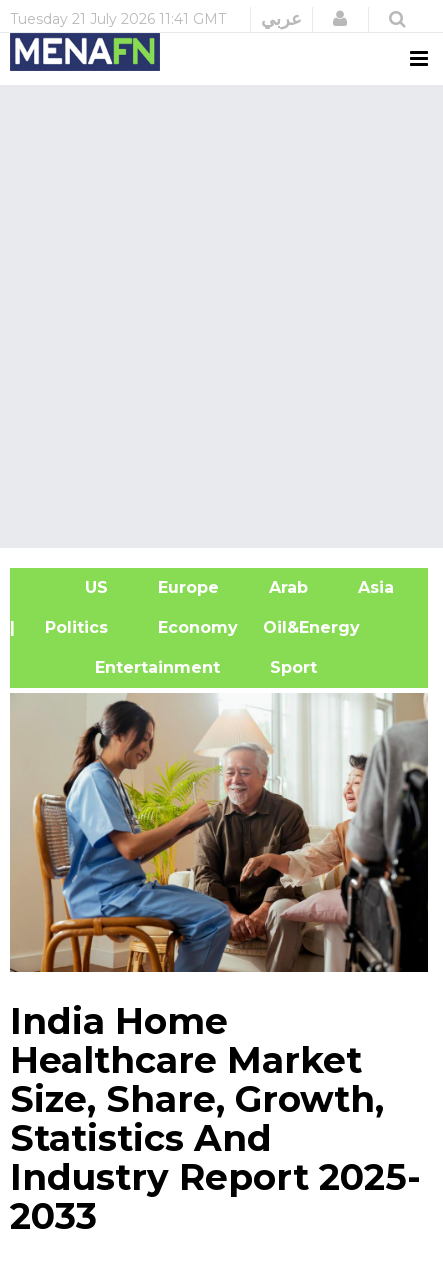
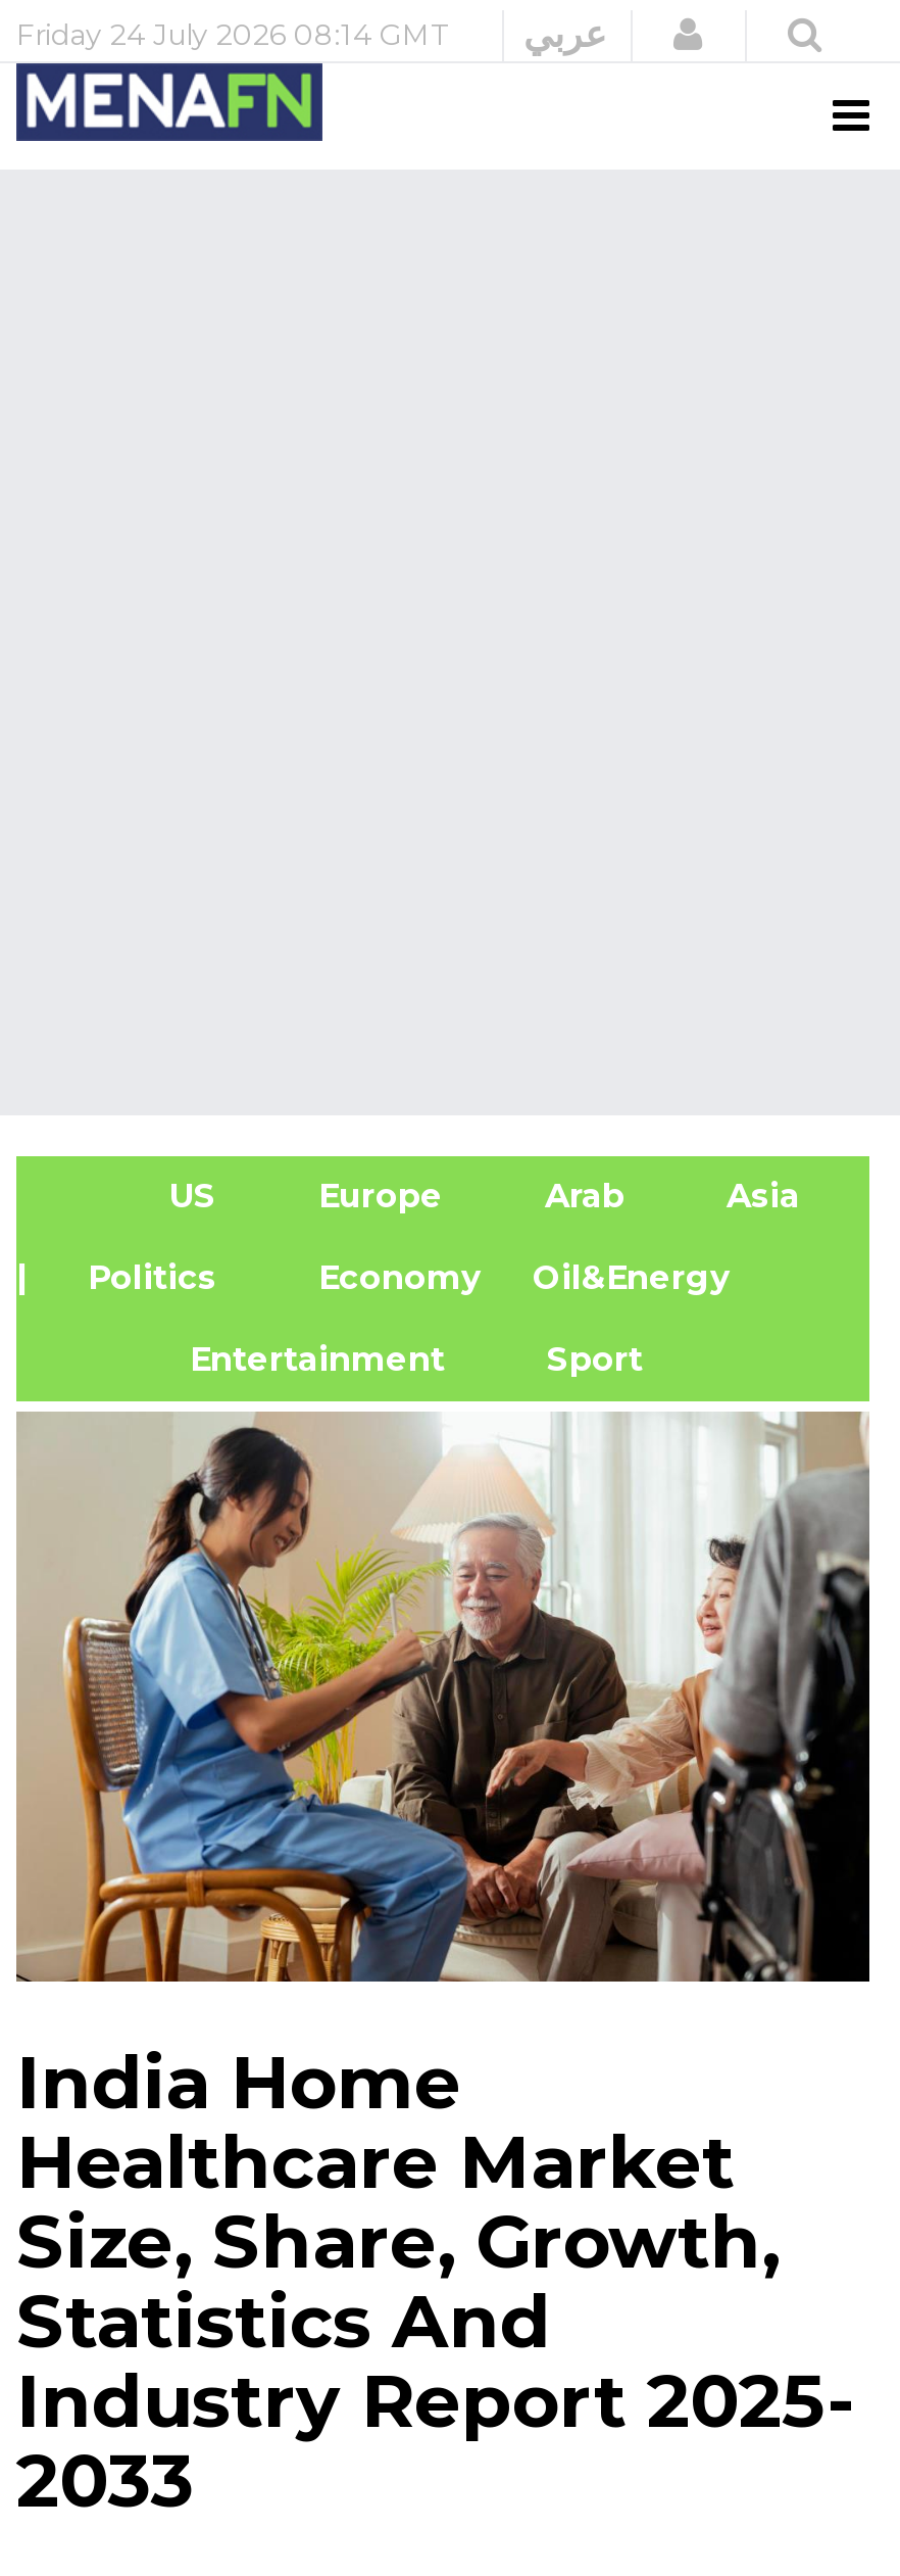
- Tuesday 21 July 2026 11:41 GMT
+ Friday 24 July 2026 08:14 GMT
